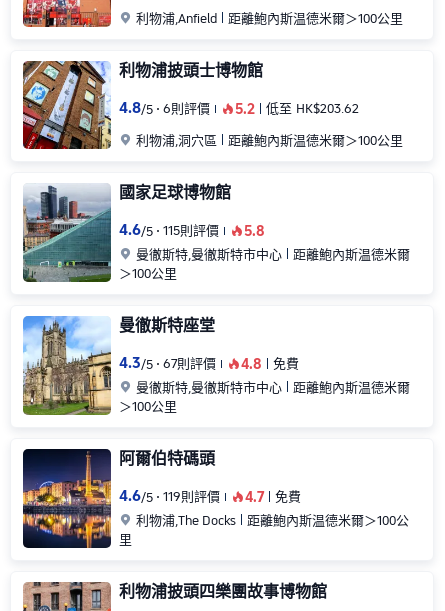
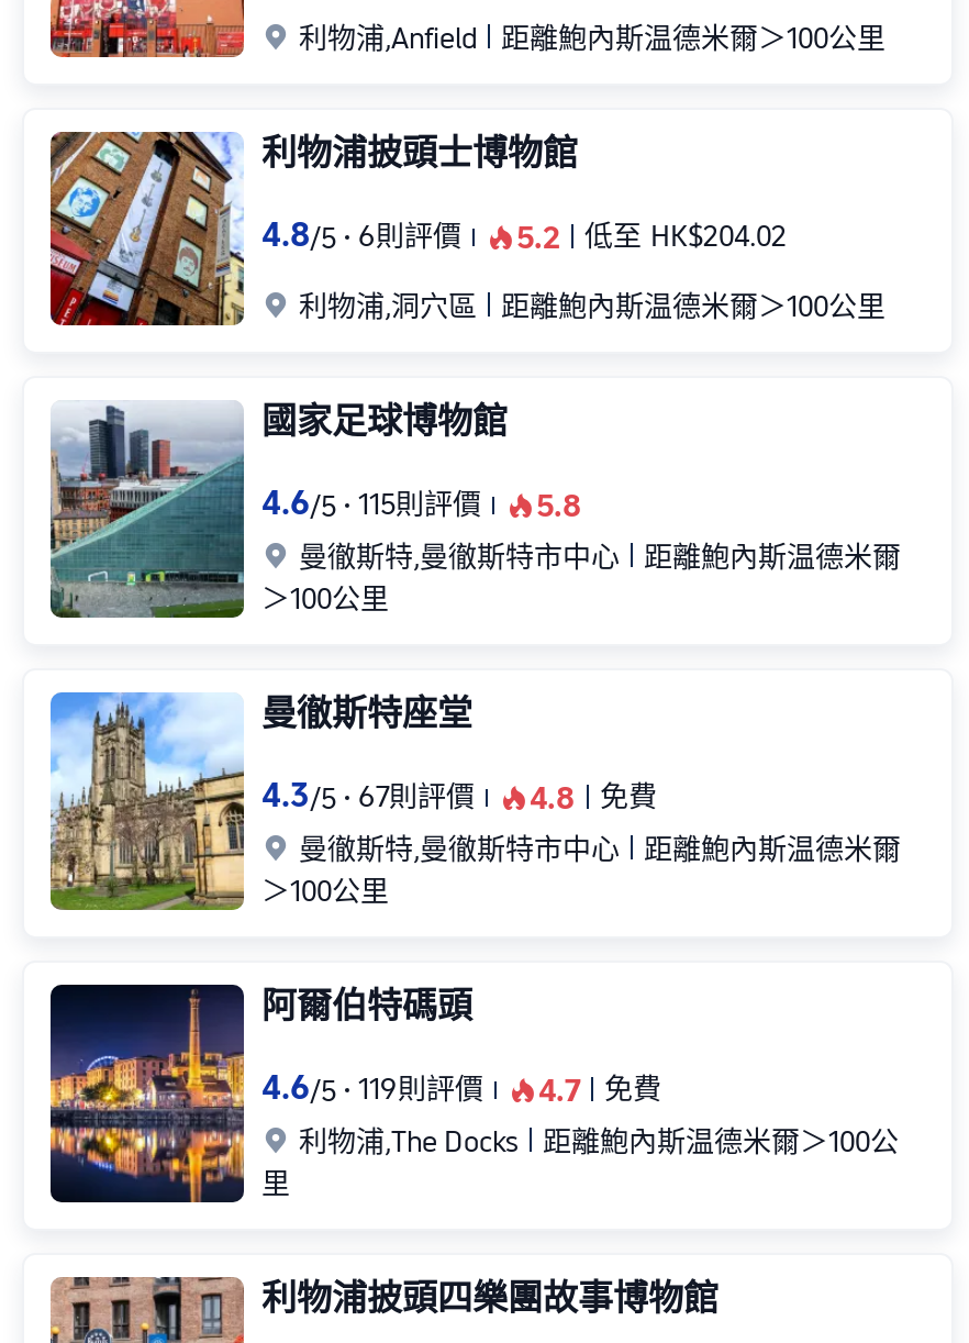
- 低至 HK$203.62
+ 低至 HK$204.02
